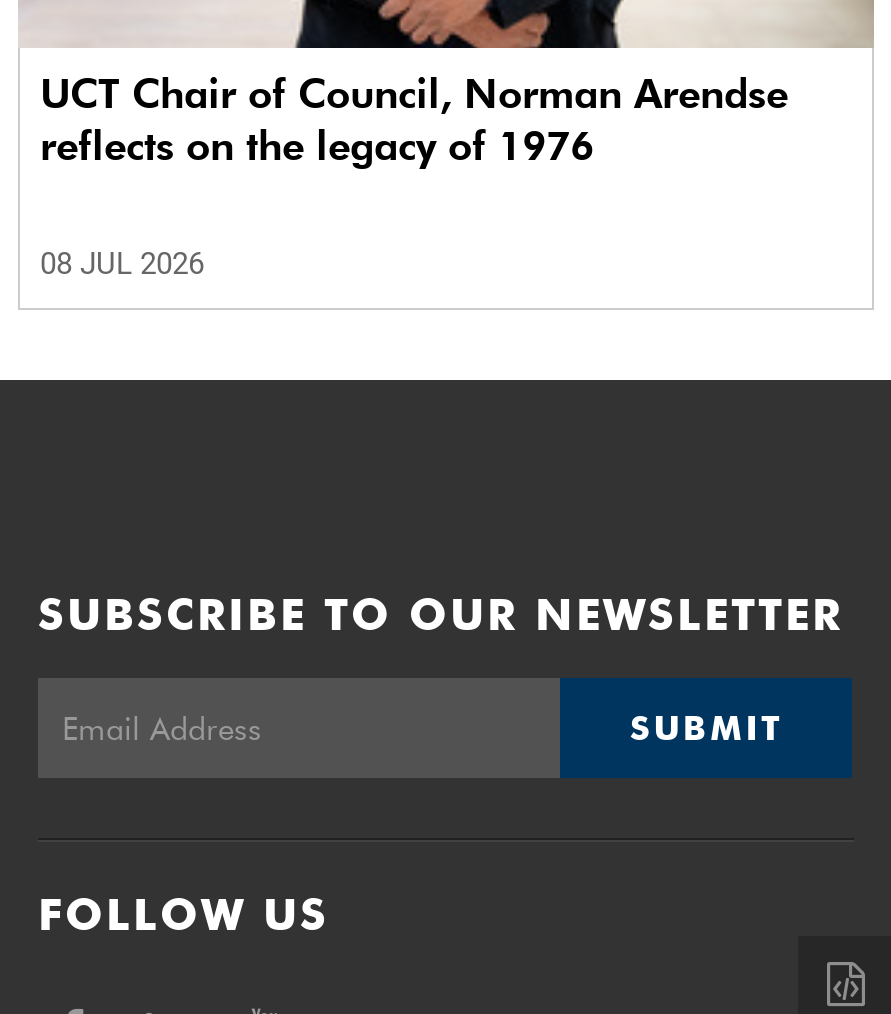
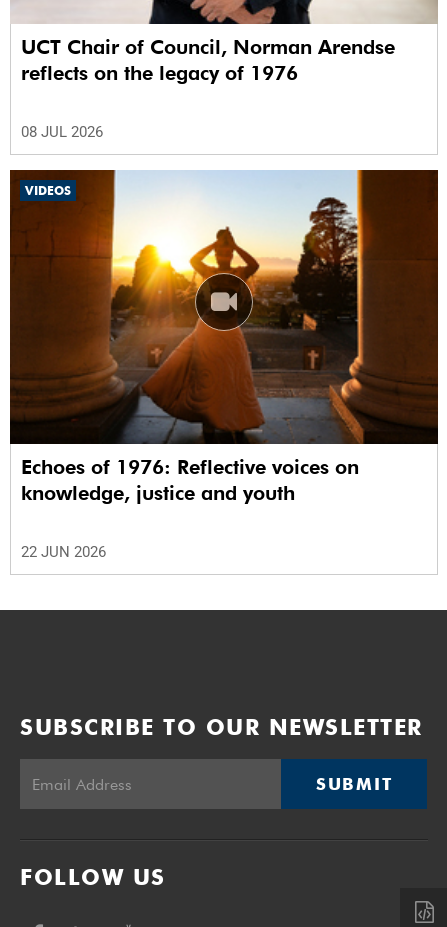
+ [image]
+ VIDEOS

+ Echoes of 1976: Reflective voices on
+ knowledge, justice and youth
+ 22 JUN 2026
